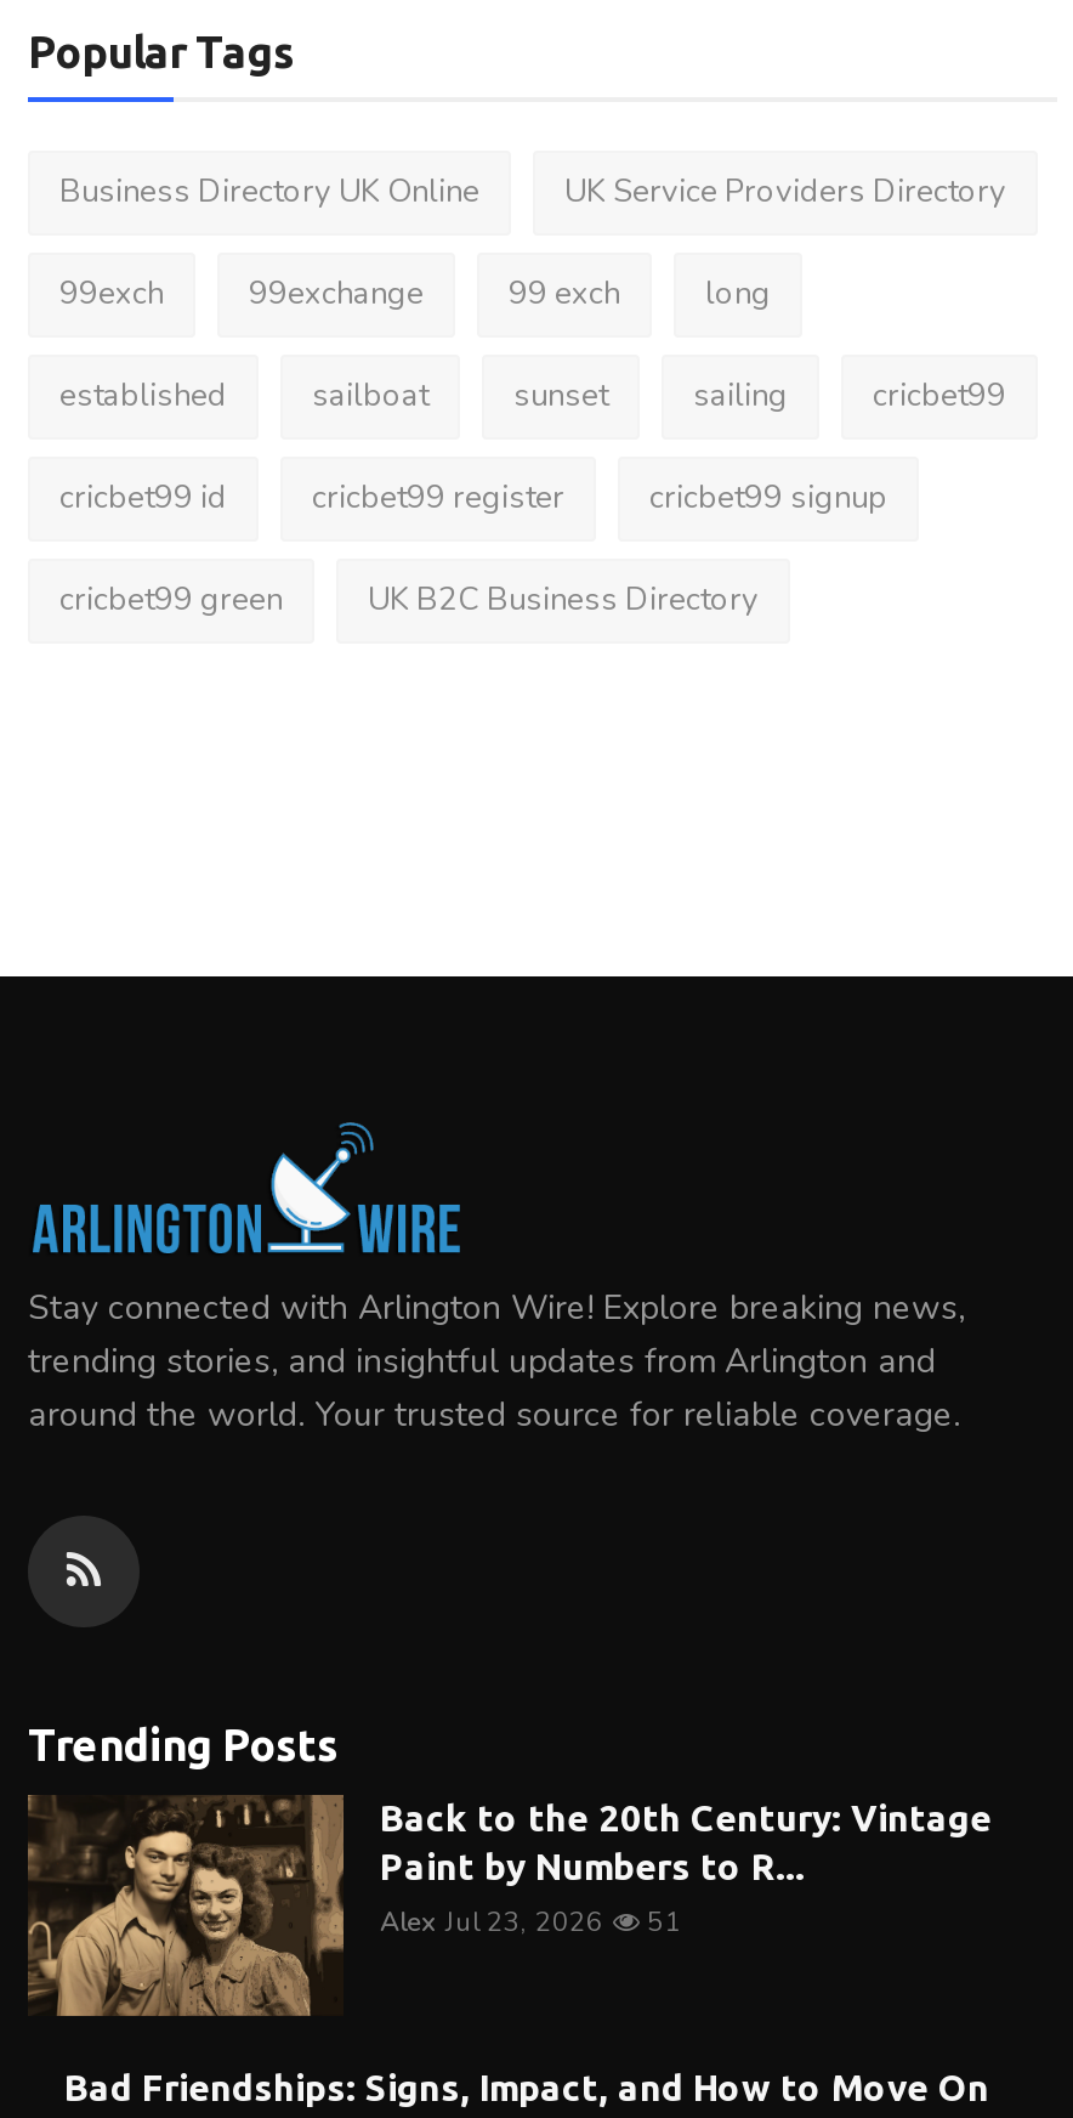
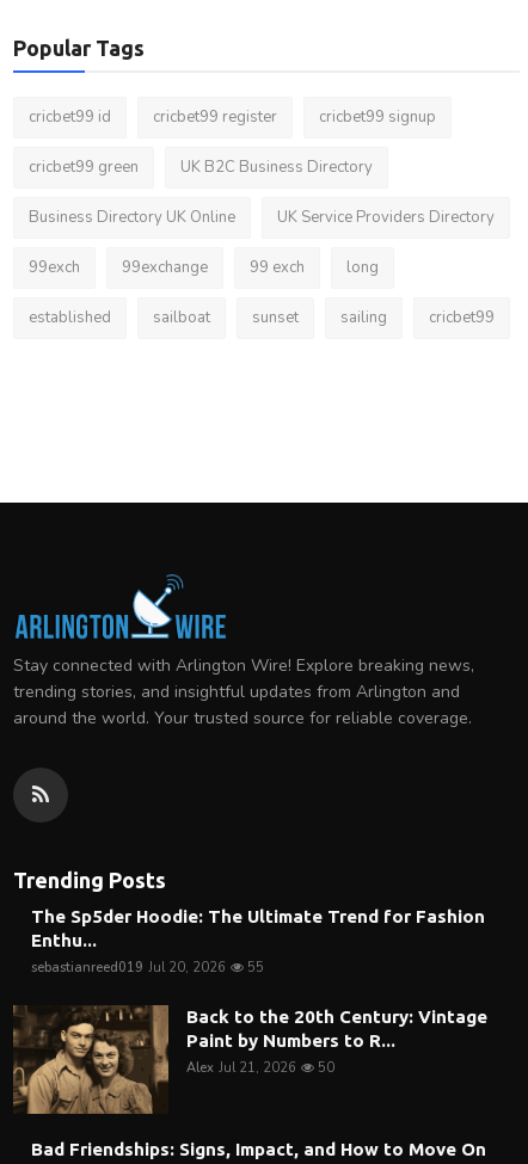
moved up: cricbet99 id | cricbet99 register | cricbet99 signup | cricbet99 green | UK B2C Business Directory

+ The Sp5der Hoodie: The Ultimate Trend for Fashion
+ Enthu...
+ sebastianreed019 Jul 20, 2026
+ 55

- Alex Jul 23, 2026
+ Alex Jul 21, 2026

- 51
+ 50
